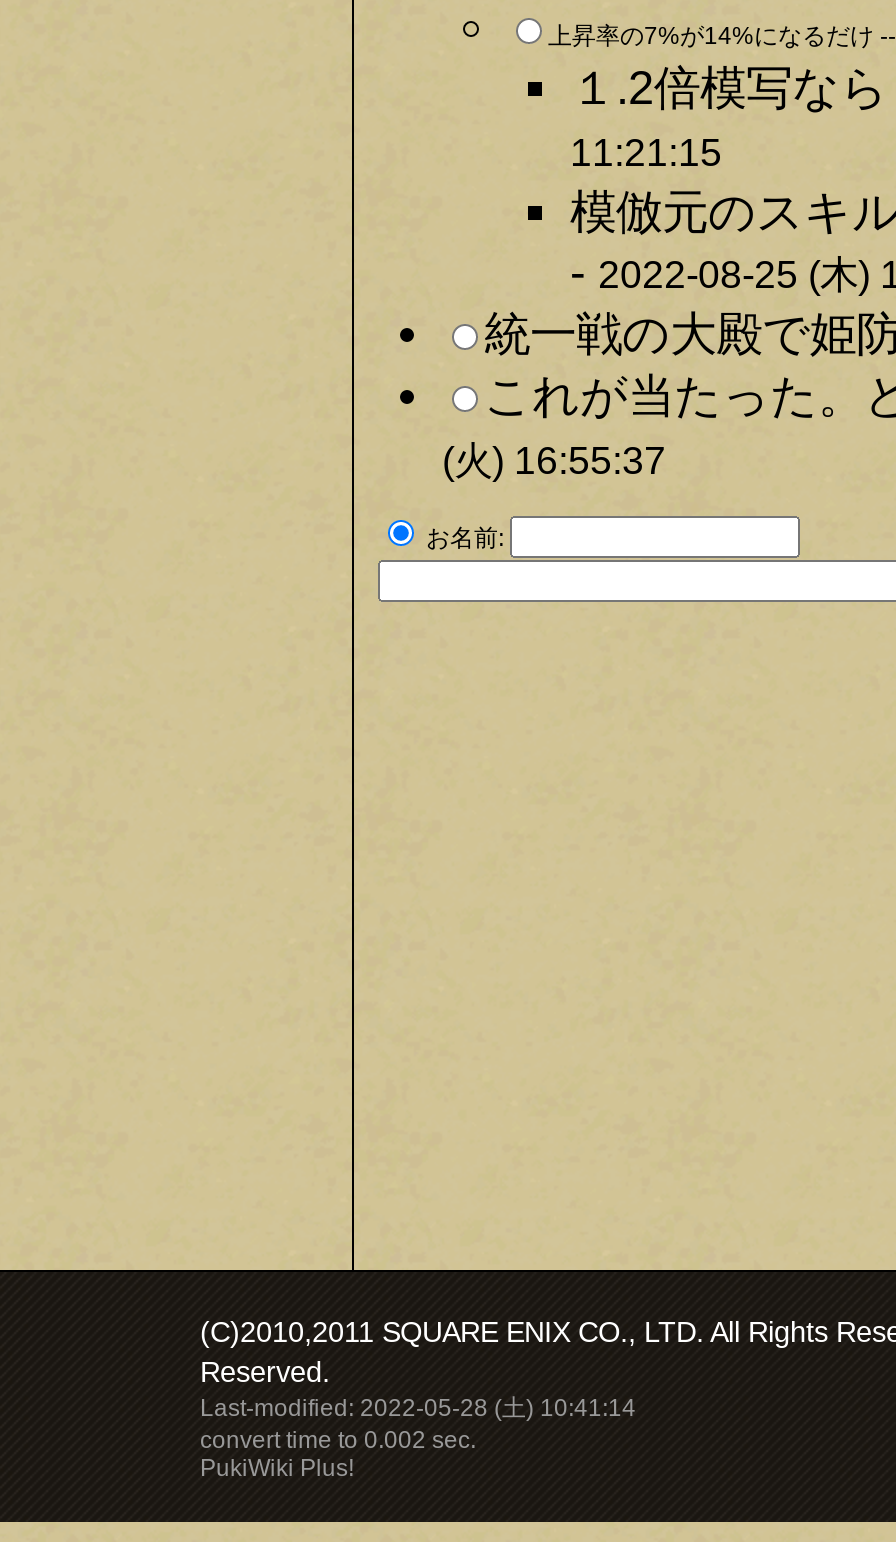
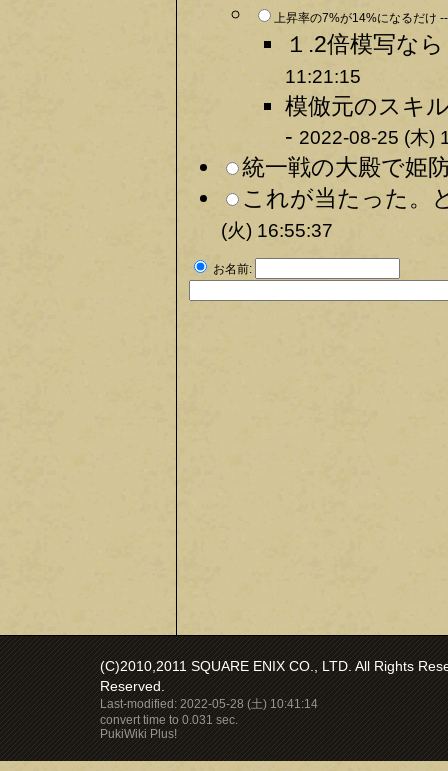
- convert time to 0.002 sec.
+ convert time to 0.031 sec.
